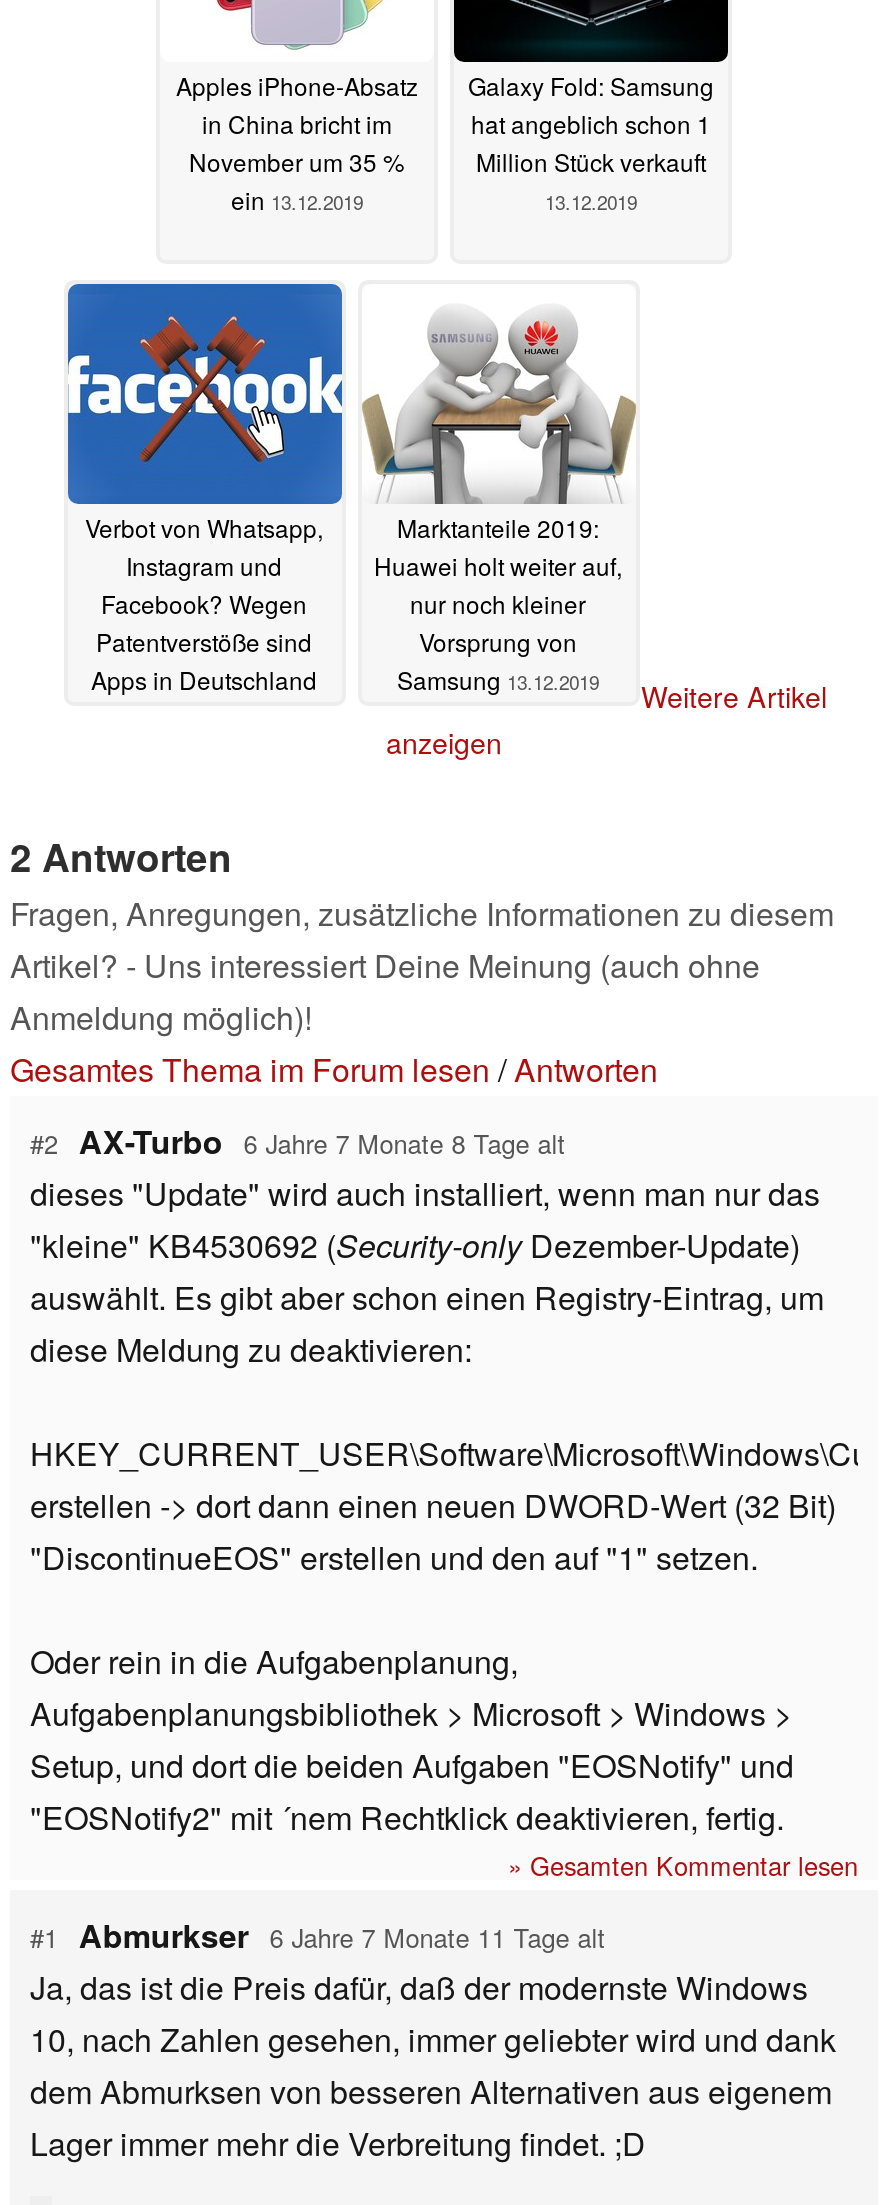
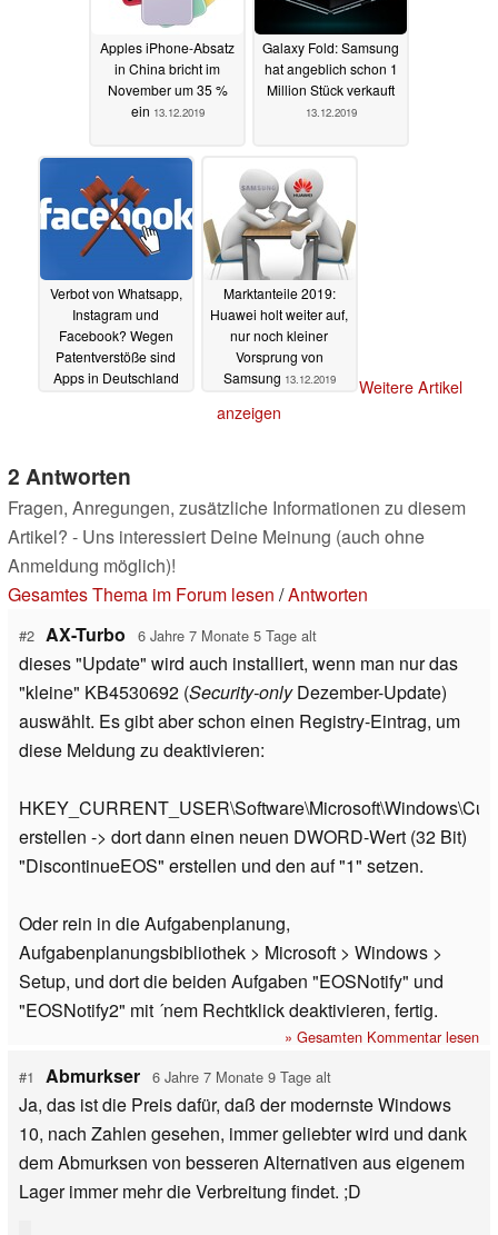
- #2 AX-Turbo 6 Jahre 7 Monate 8 Tage alt
+ #2 AX-Turbo 6 Jahre 7 Monate 5 Tage alt

- #1 Abmurkser 6 Jahre 7 Monate 11 Tage alt
+ #1 Abmurkser 6 Jahre 7 Monate 9 Tage alt
